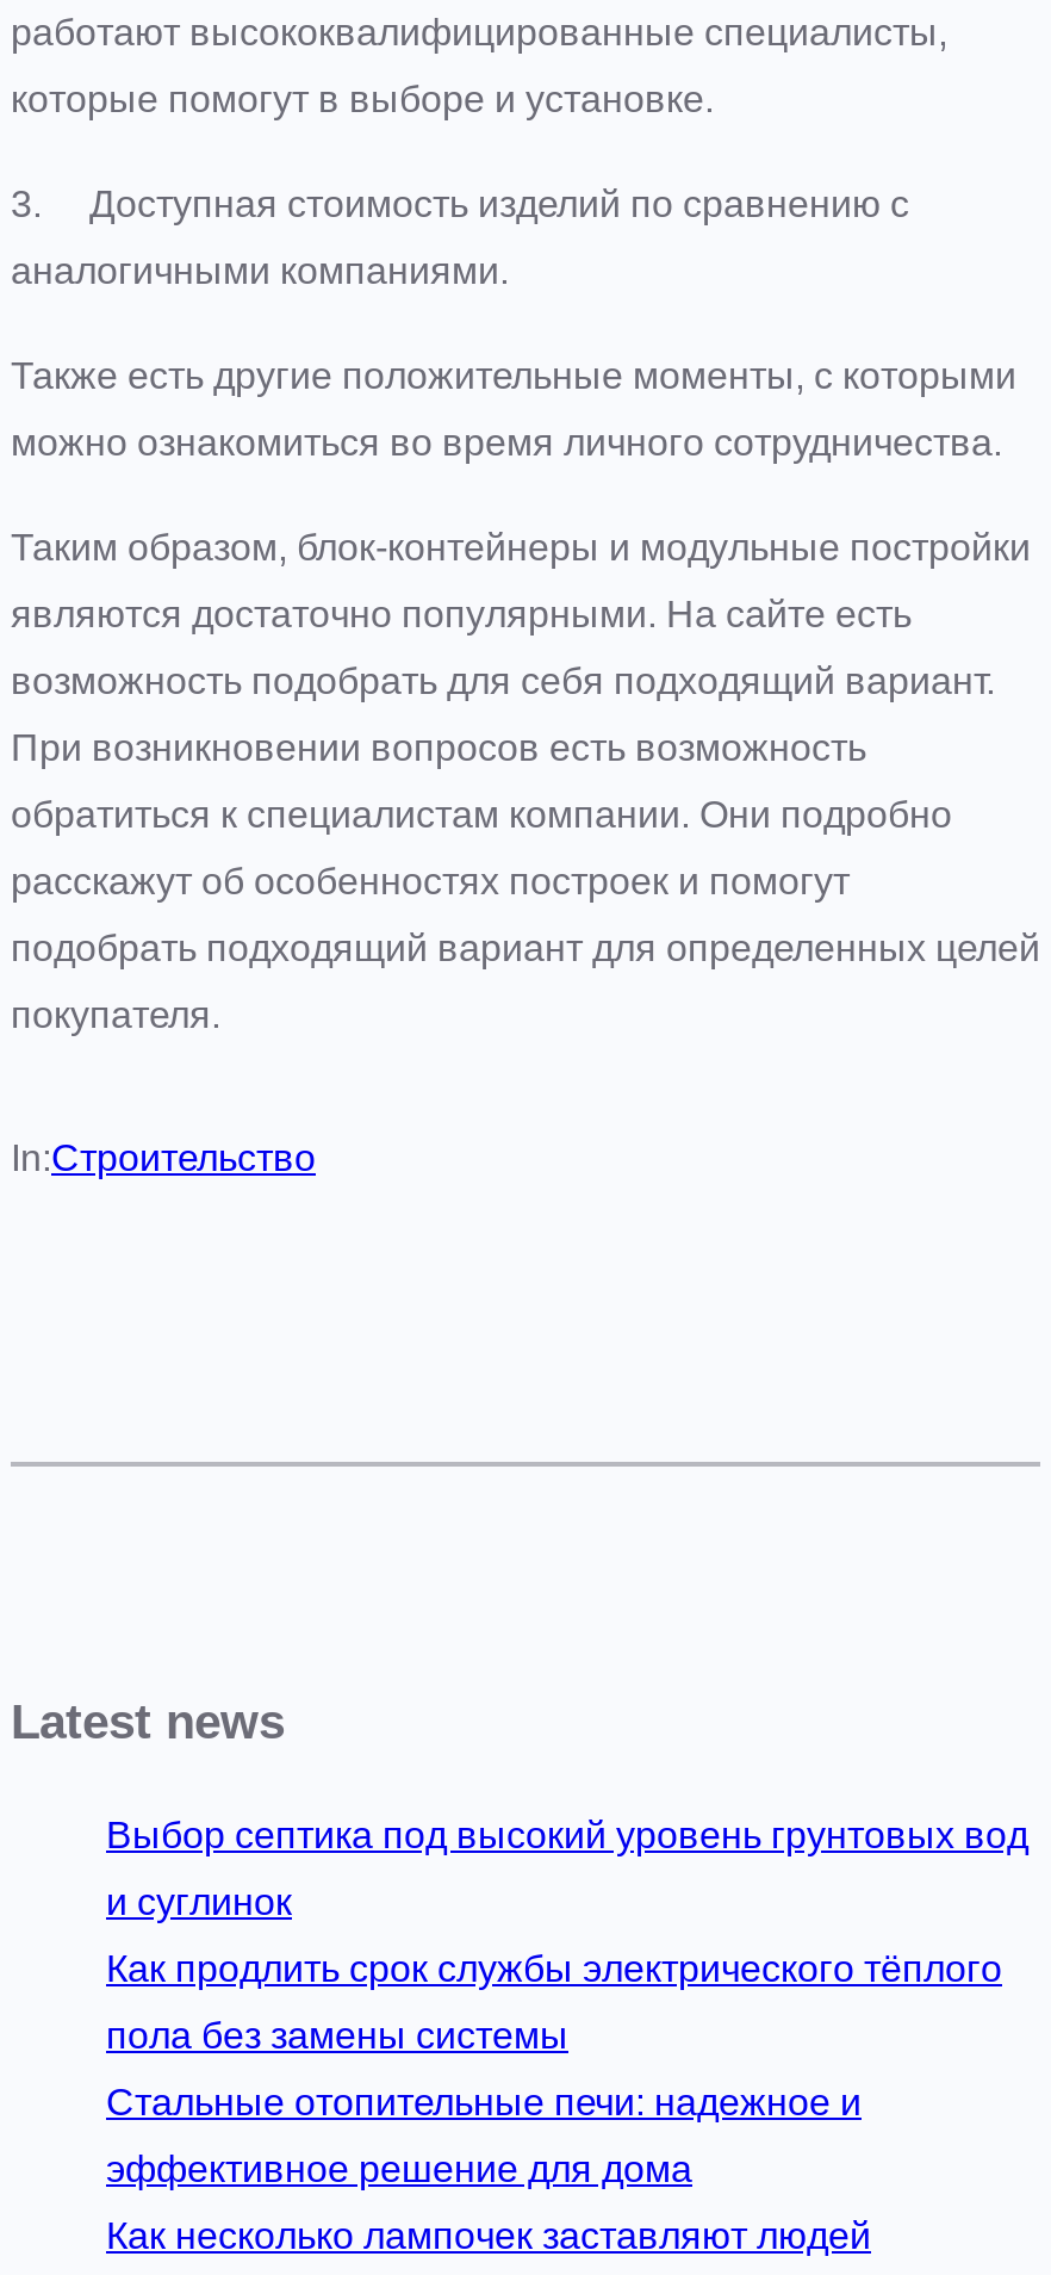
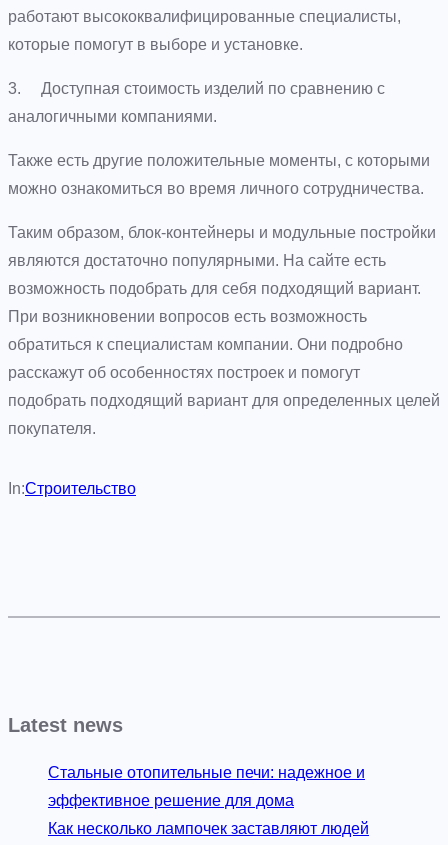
- Выбор септика под высокий уровень грунтовых вод
- и суглинок
- Как продлить срок службы электрического тёплого
- пола без замены системы
